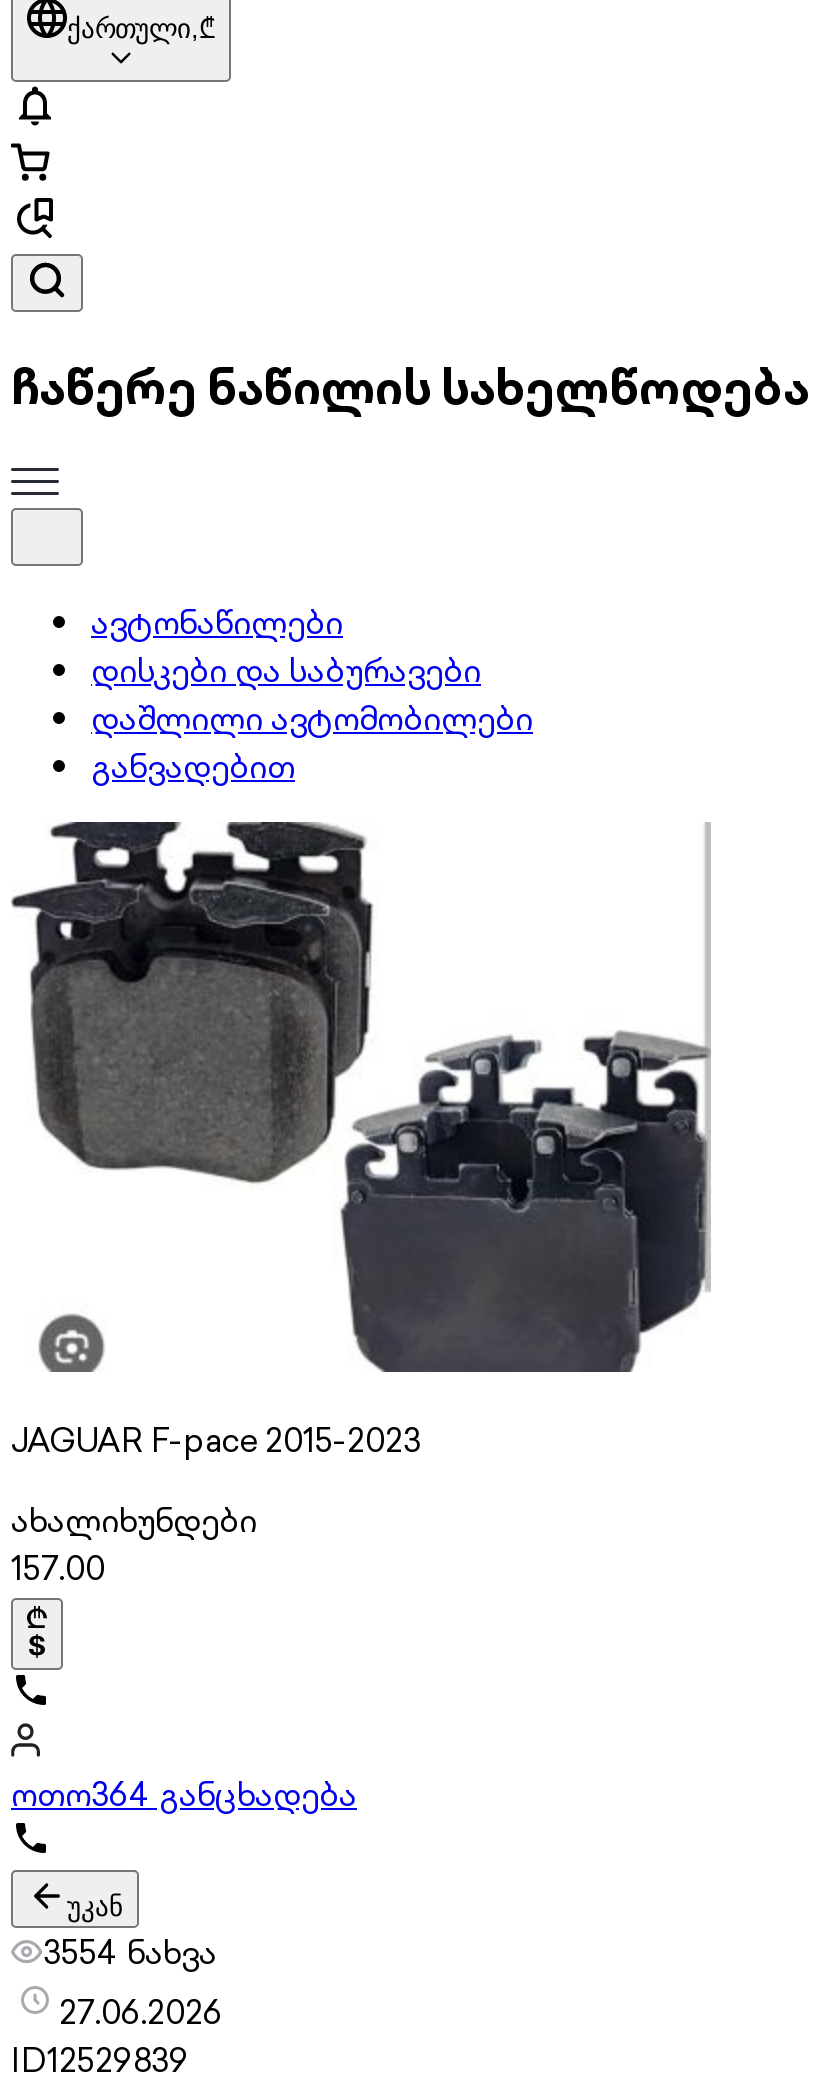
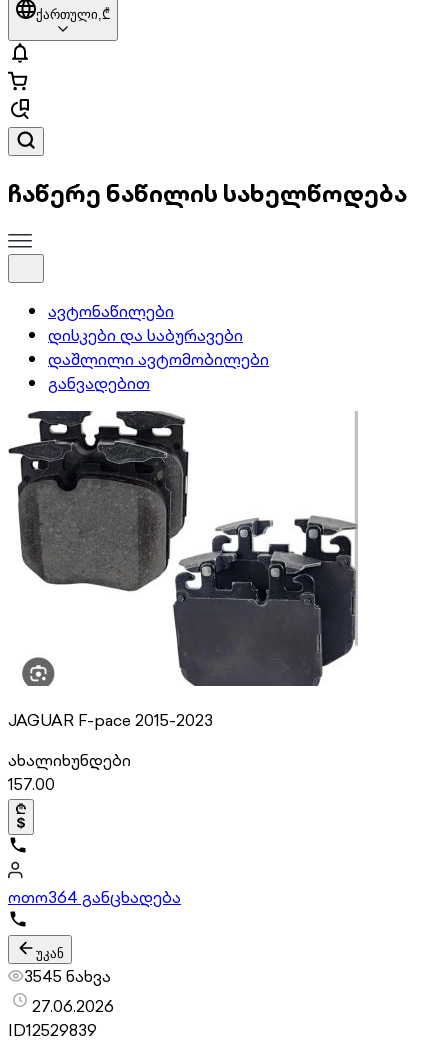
- 3554 ნახვა
+ 3545 ნახვა
